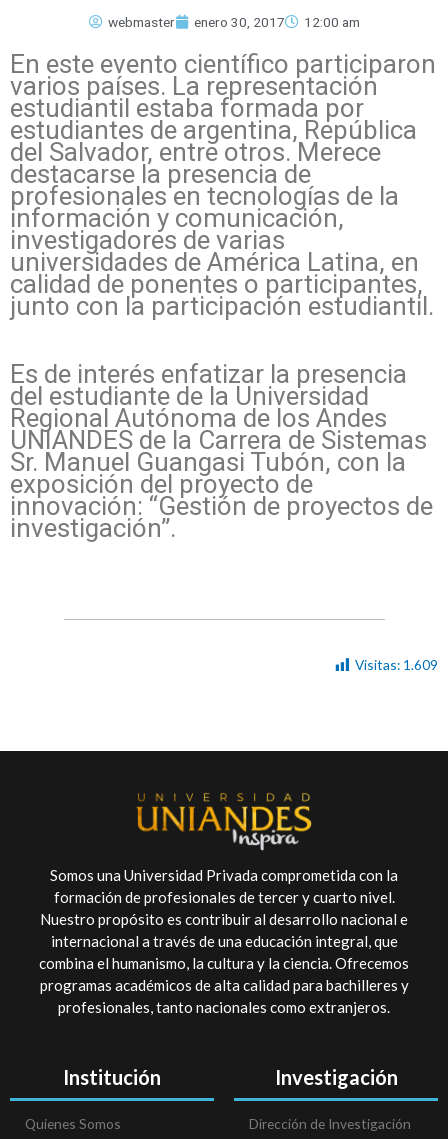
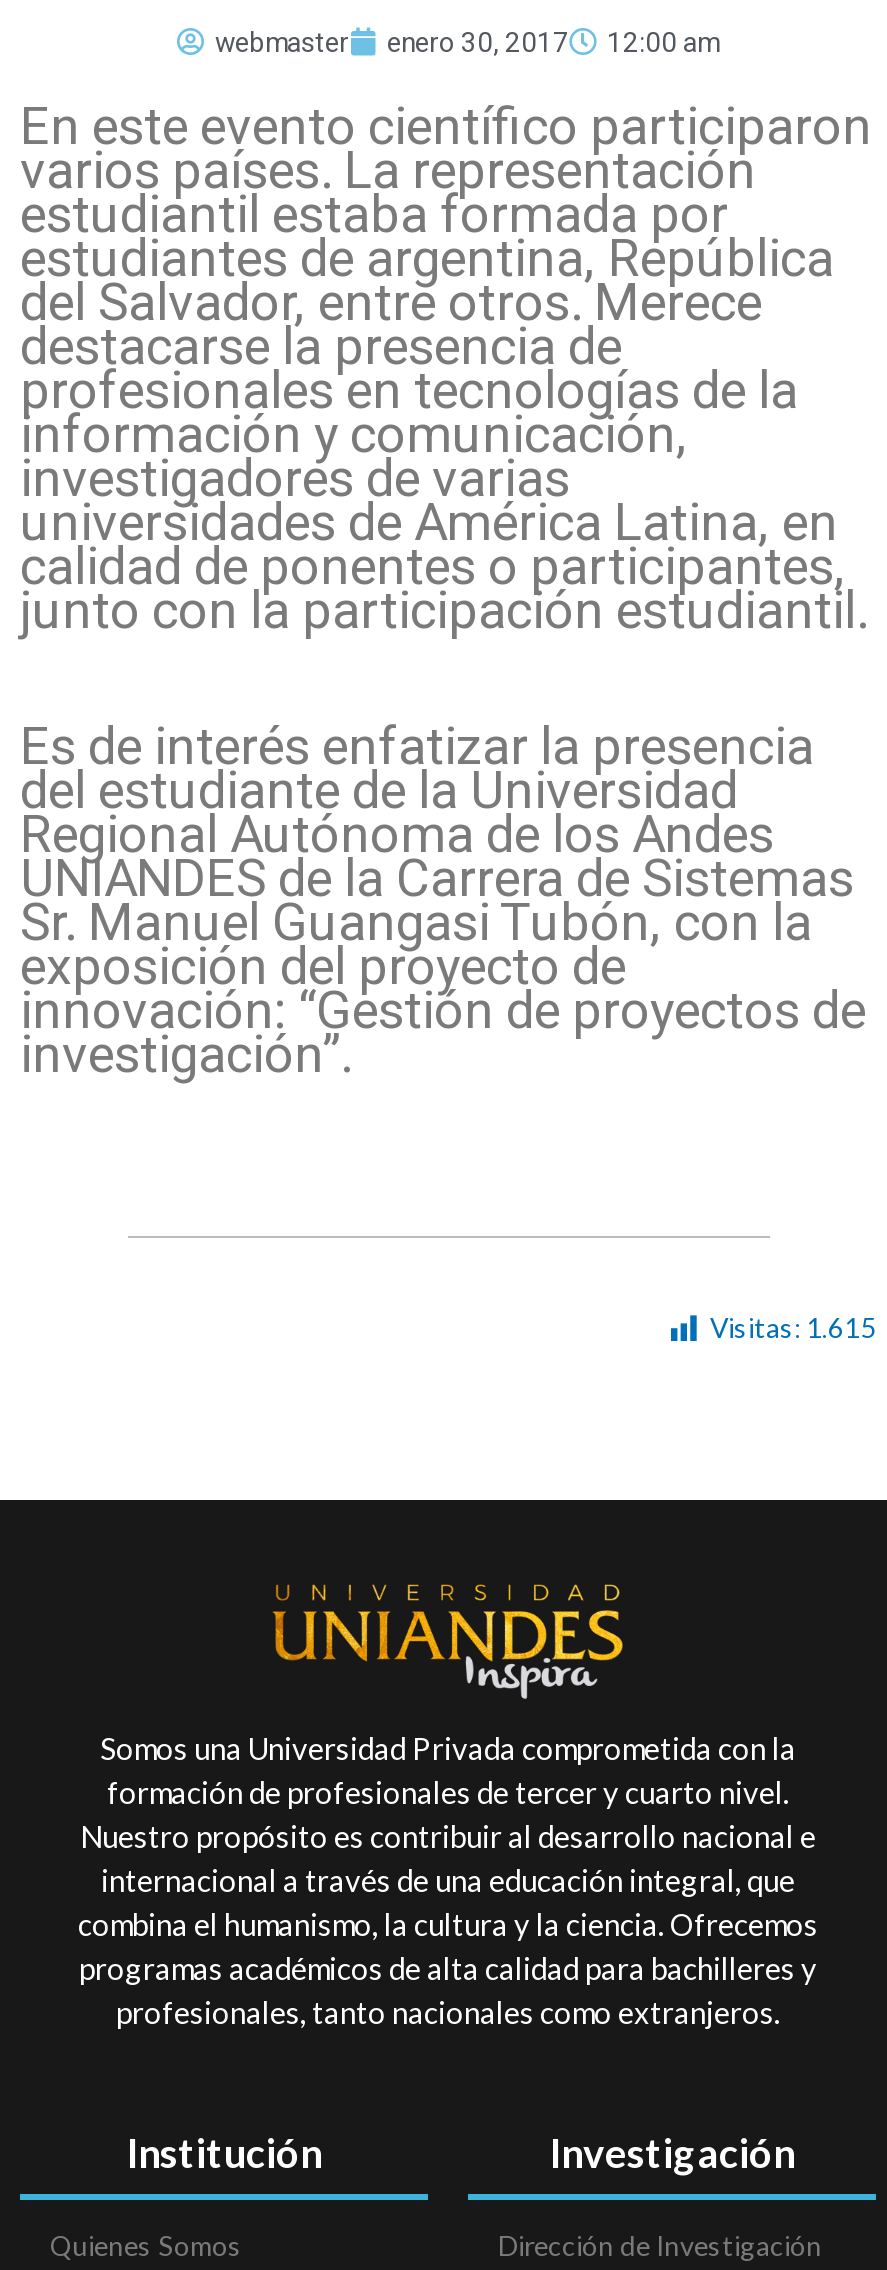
- Visitas: 1.609
+ Visitas: 1.615
